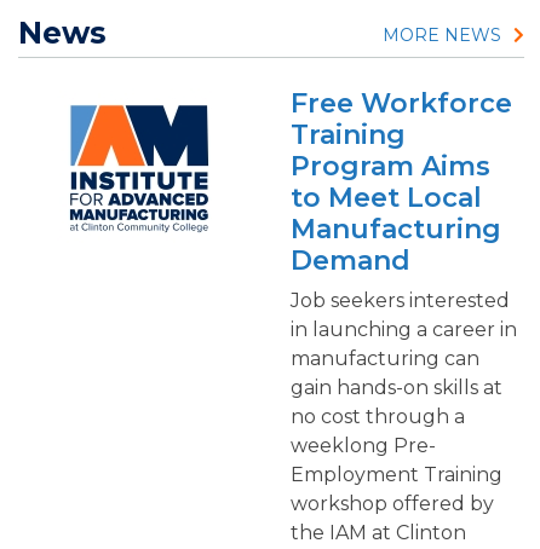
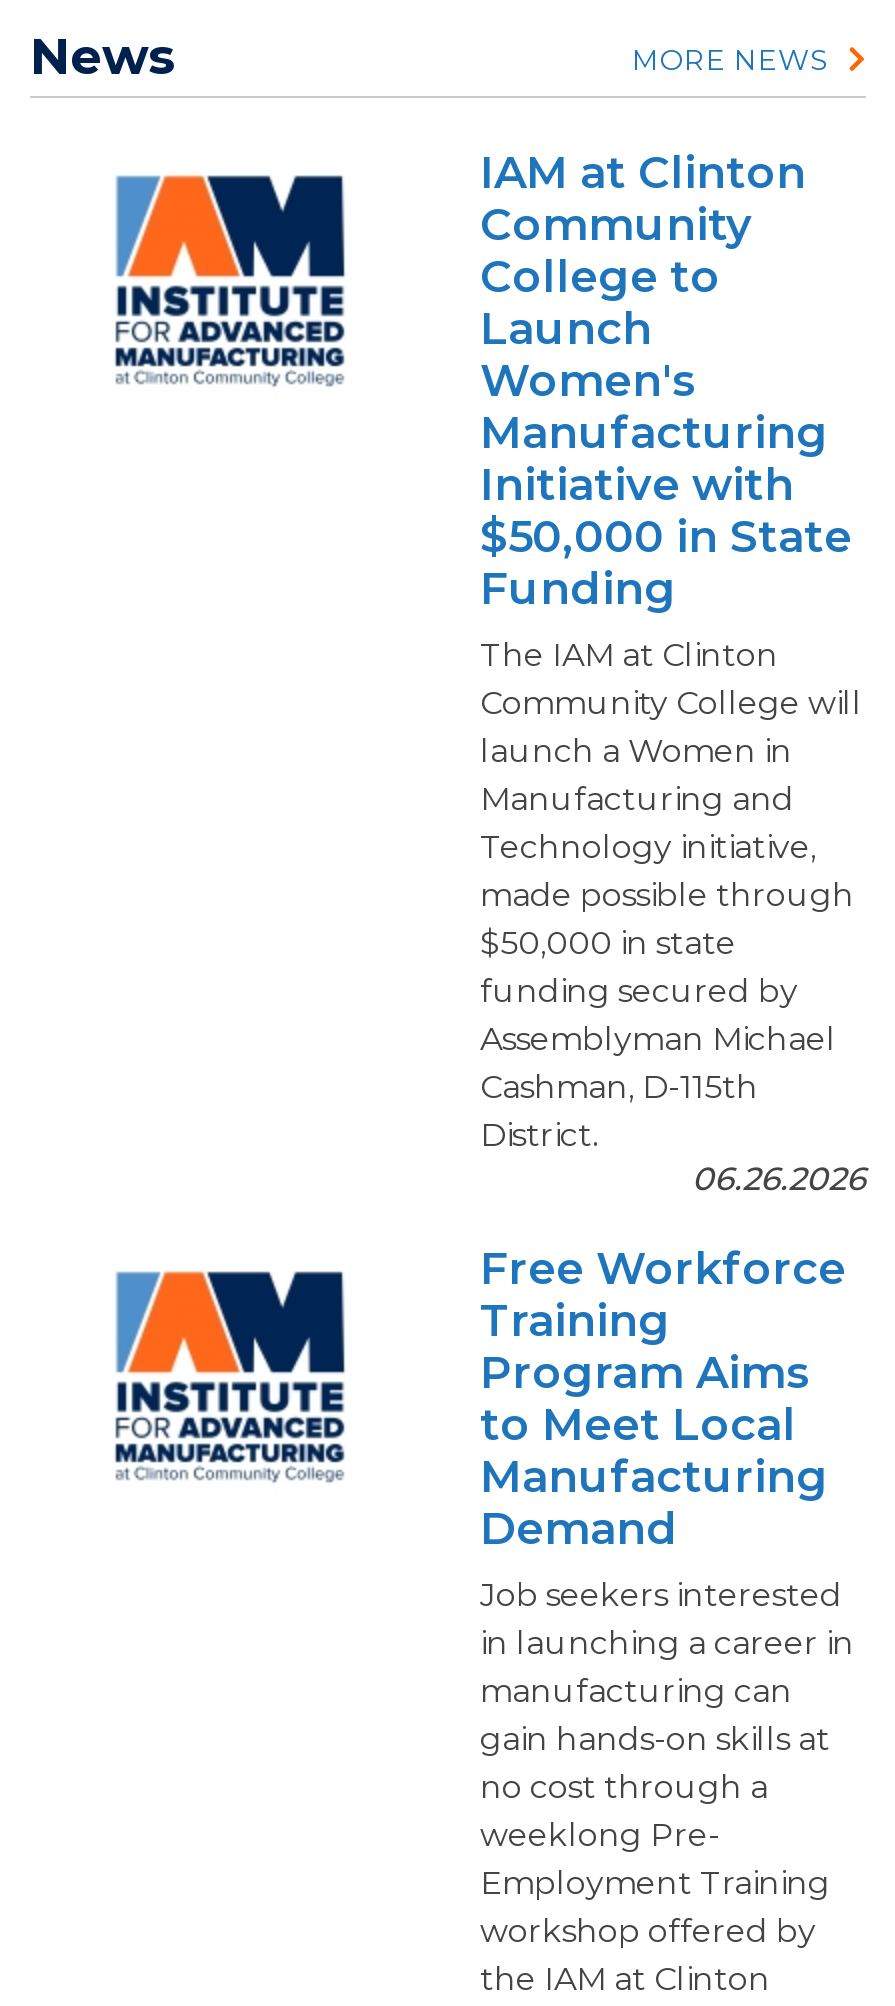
+ IAM at Clinton
+ Community
+ College to
+ Launch
+ Women's
+ Manufacturing
+ Initiative with
+ $50,000 in State
+ Funding
+ The IAM at Clinton
+ Community College will
+ launch a Women in
+ Manufacturing and
+ Technology initiative,
+ made possible through
+ $50,000 in state
+ funding secured by
+ Assemblyman Michael
+ Cashman, D-115th
+ District.
+ 06.26.2026
